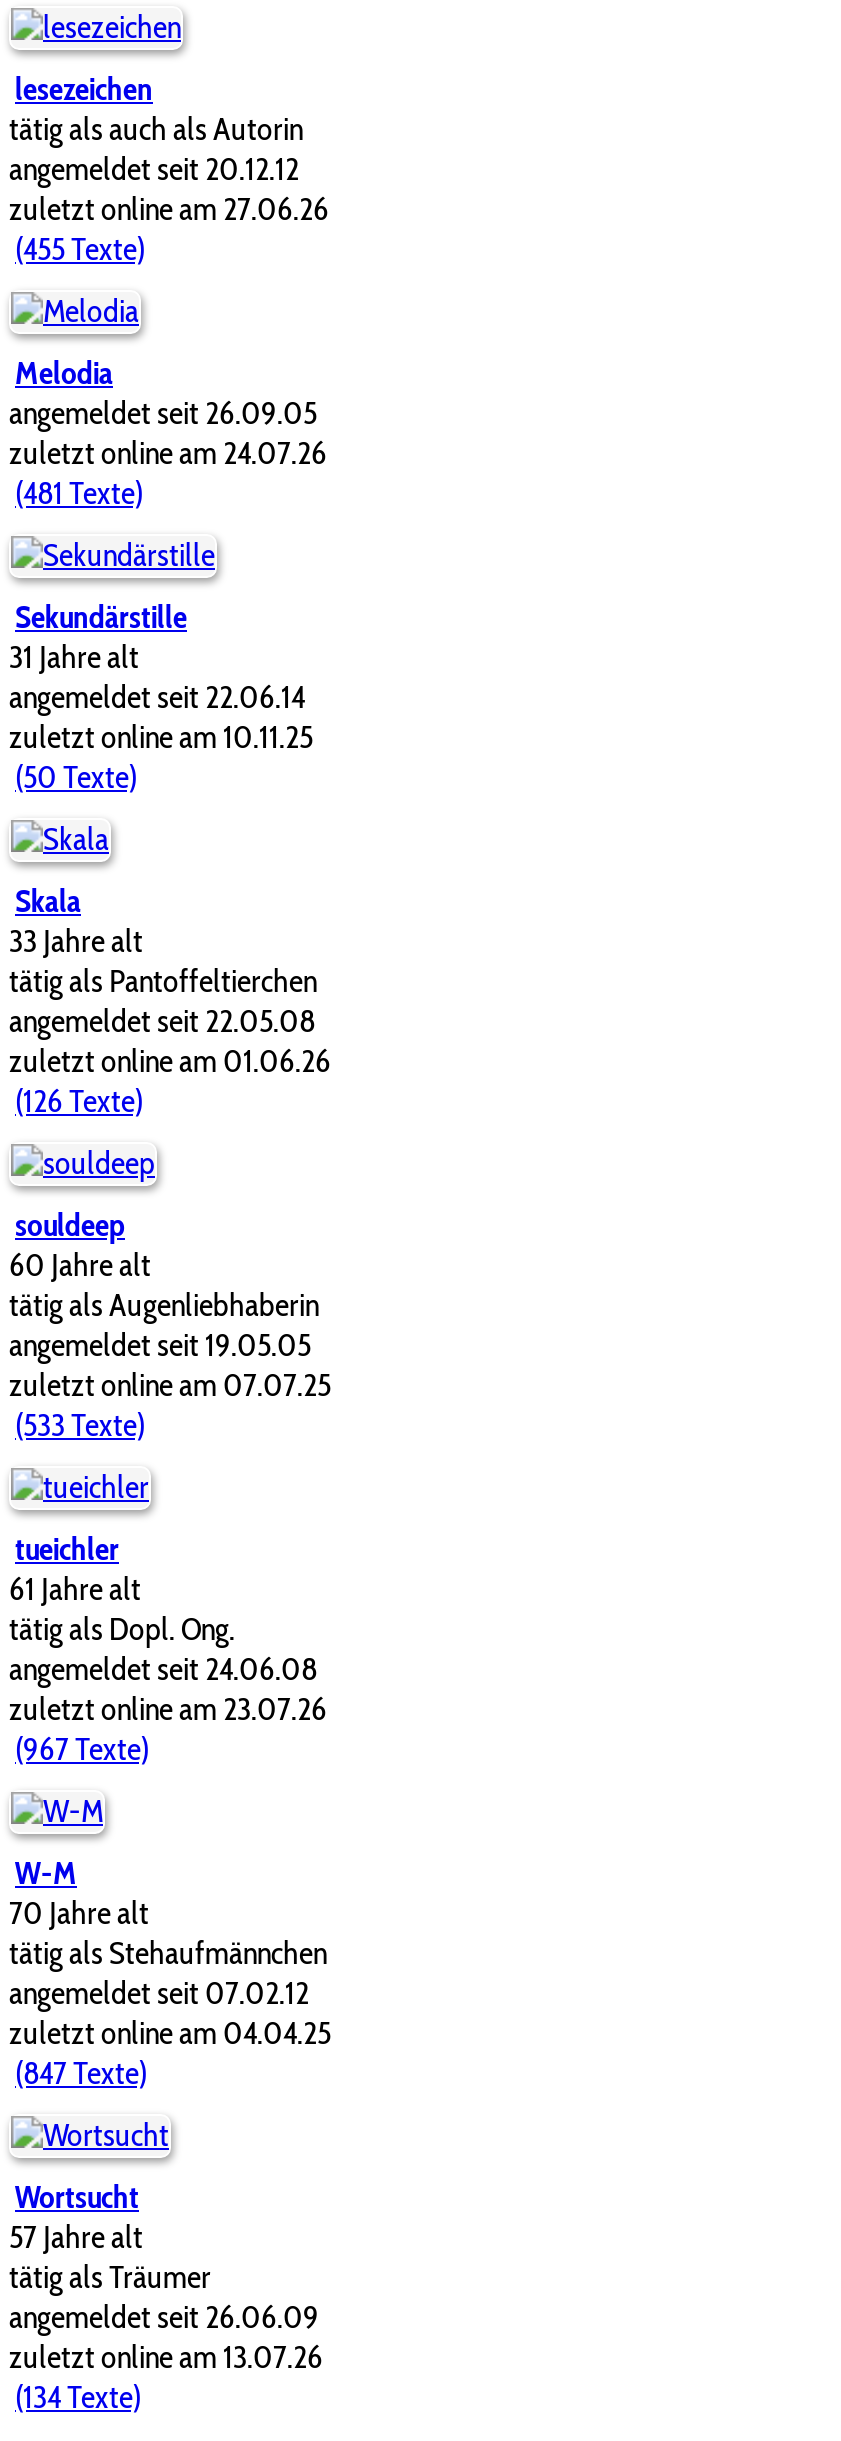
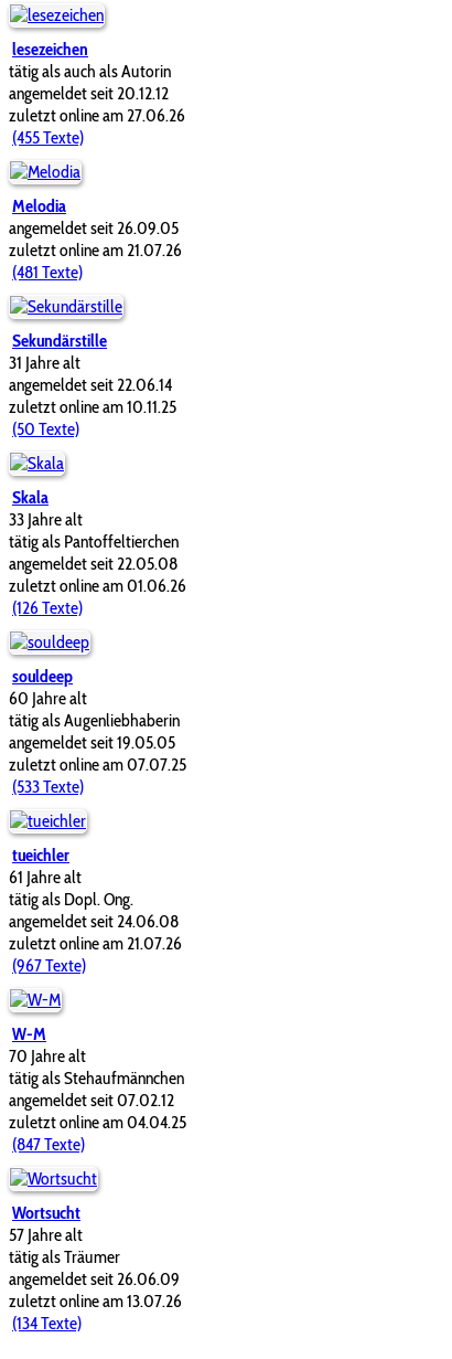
- zuletzt online am 24.07.26
+ zuletzt online am 21.07.26

- zuletzt online am 23.07.26
+ zuletzt online am 21.07.26
